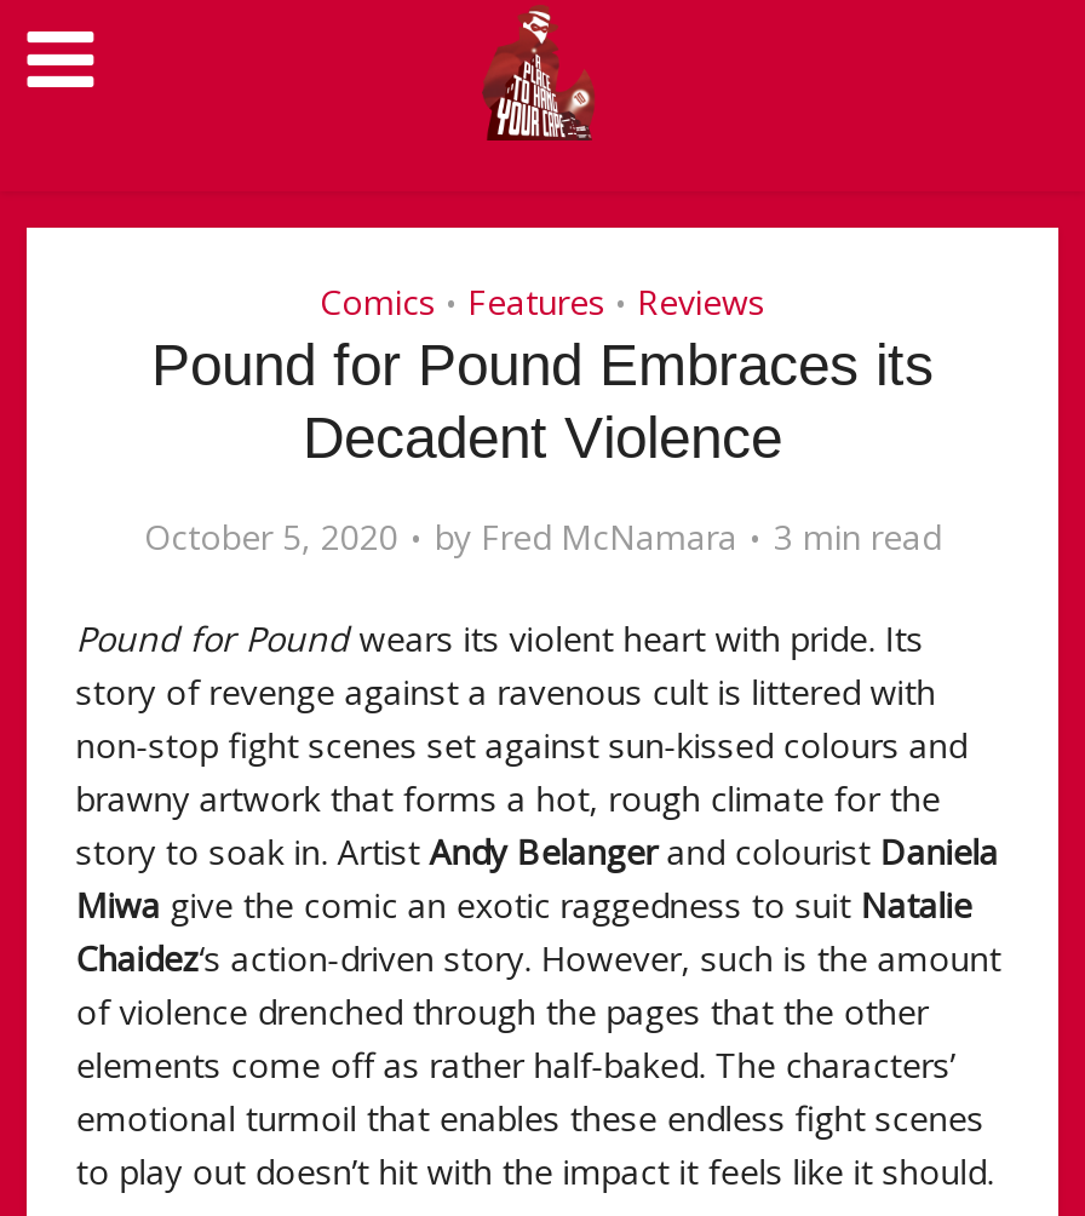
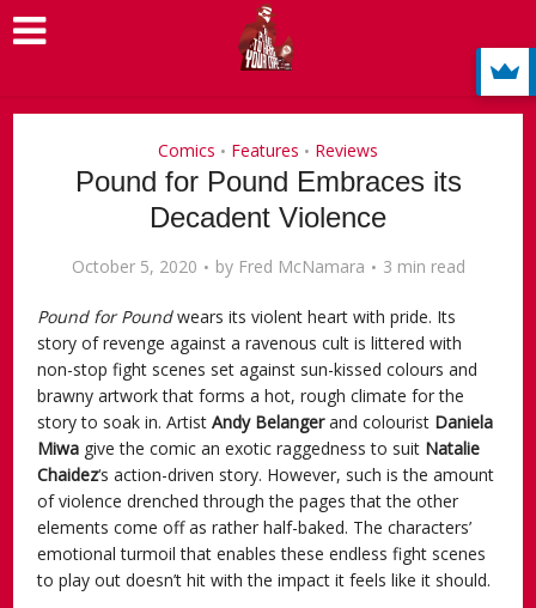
+ [image]
